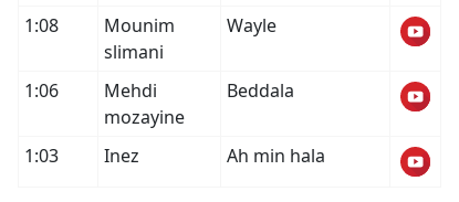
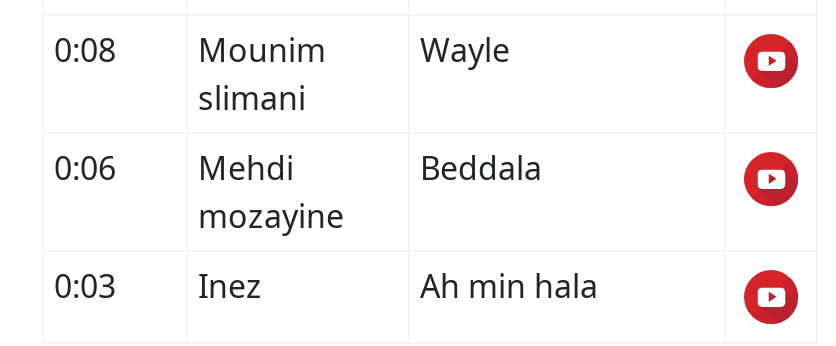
- 1:08 Mounim
+ 0:08 Mounim

- 1:06 Mehdi
+ 0:06 Mehdi

- 1:03 Inez
+ 0:03 Inez
